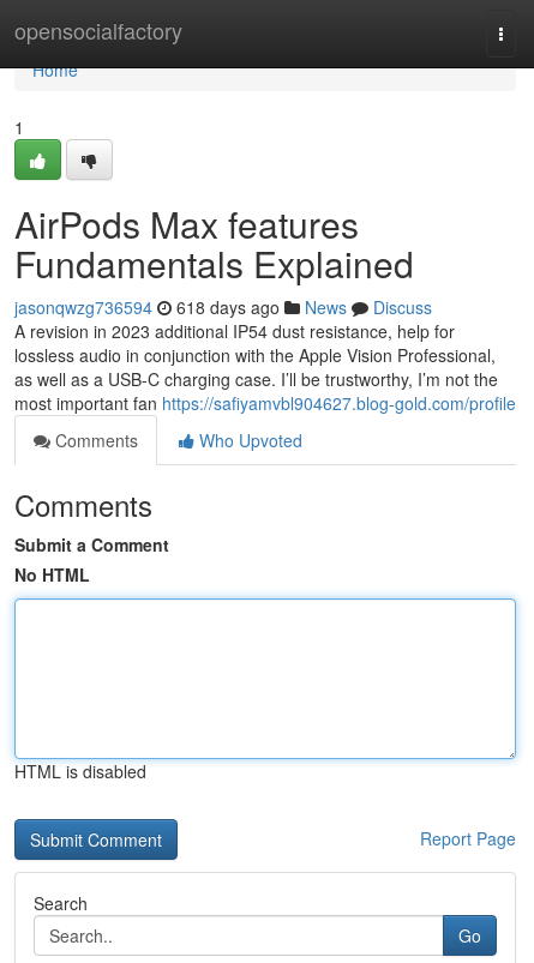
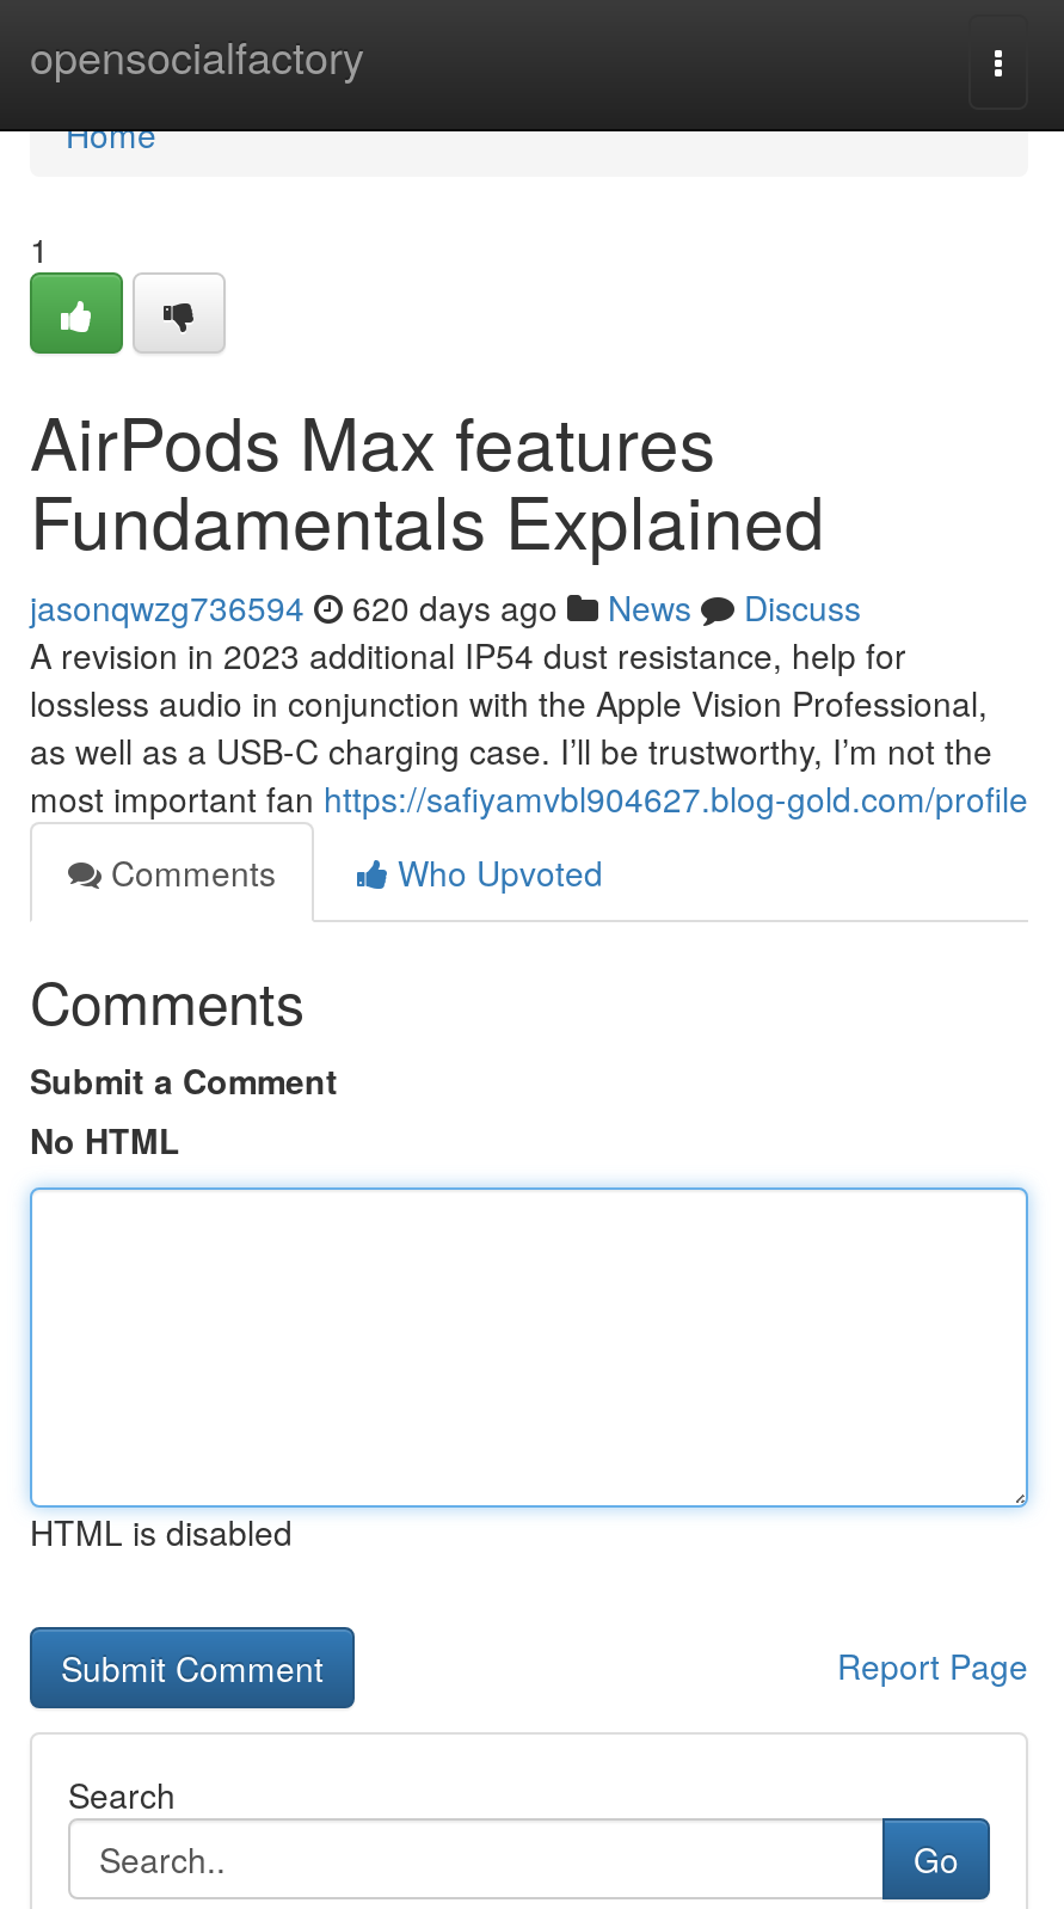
- jasonqwzg736594 618 days ago News Discuss
+ jasonqwzg736594 620 days ago News Discuss
